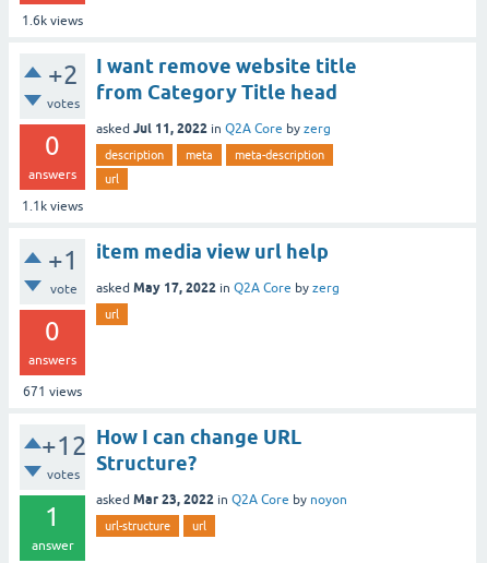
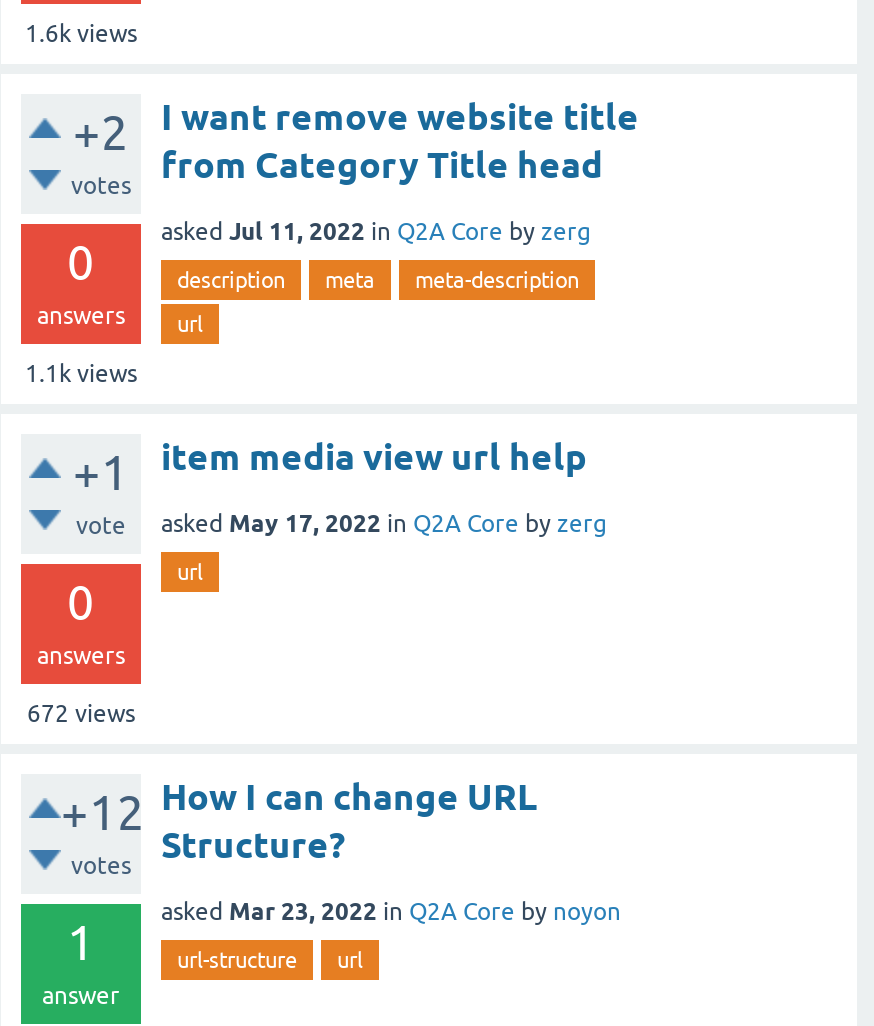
- 671 views
+ 672 views
